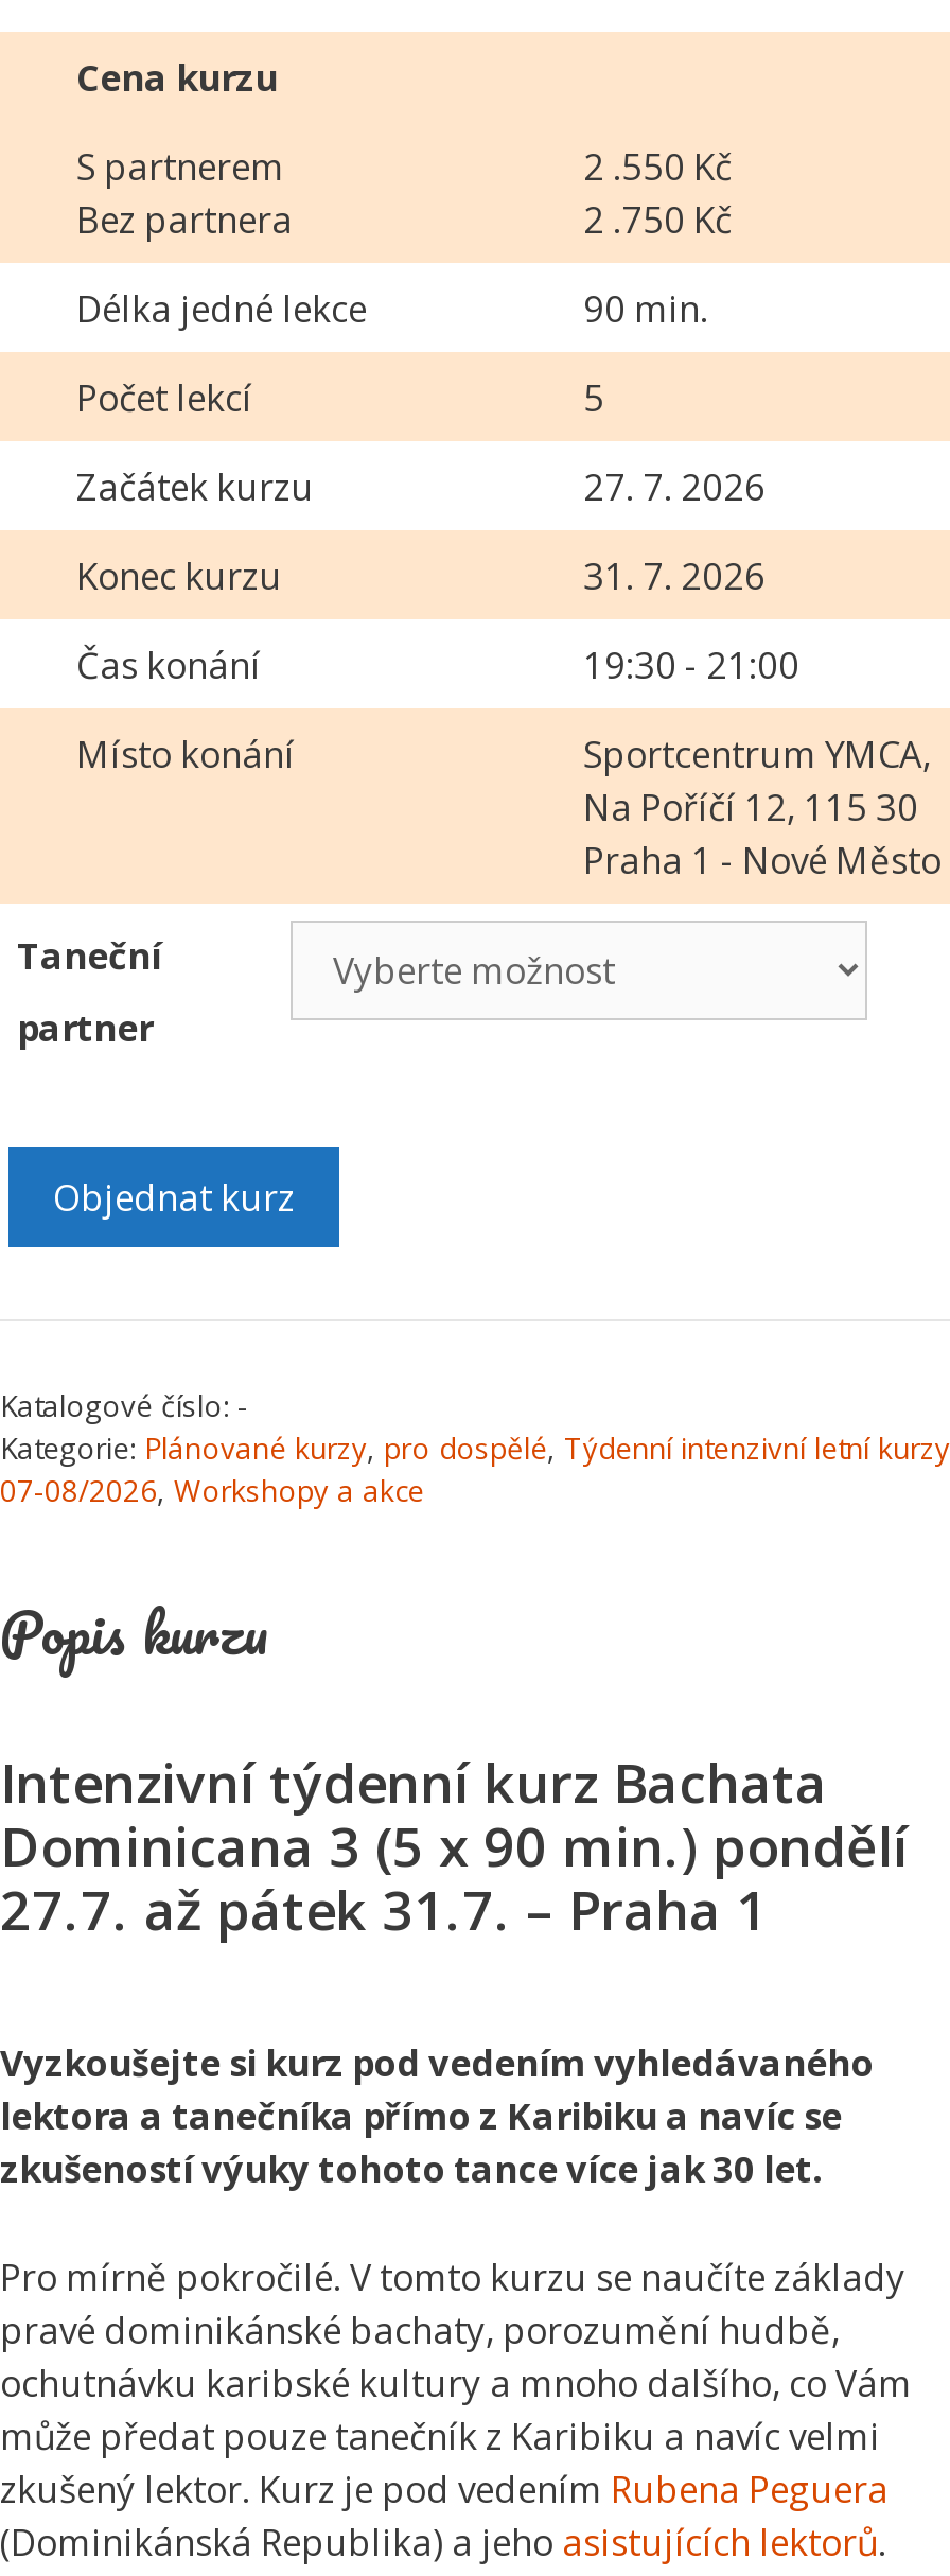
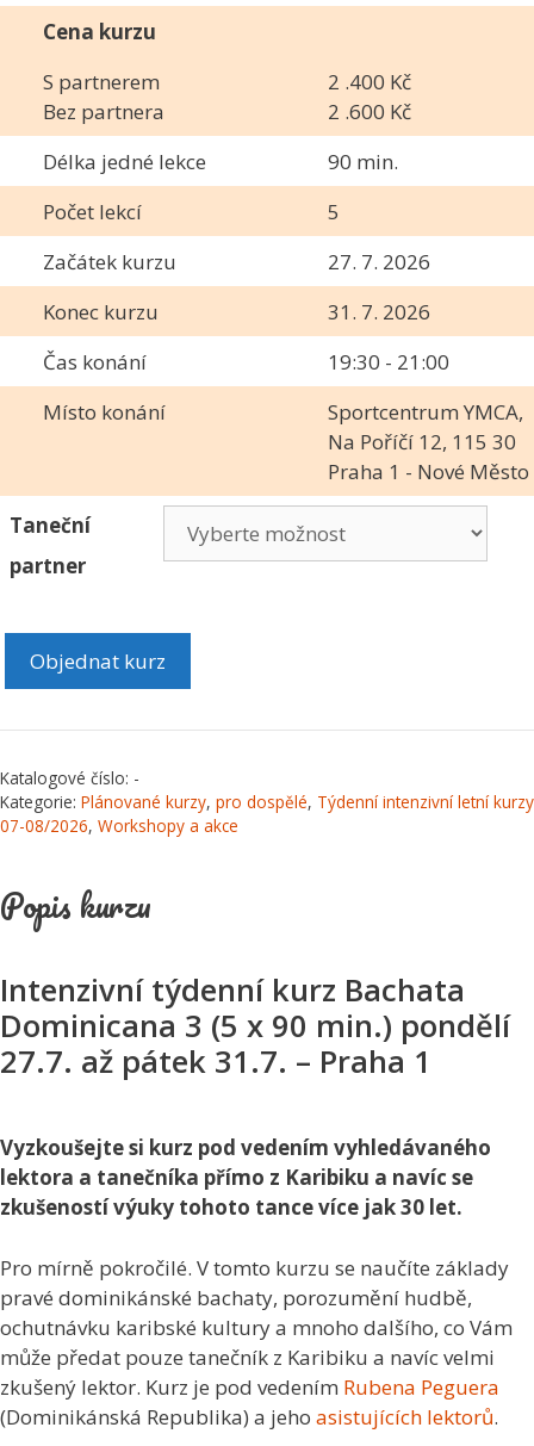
- 2 .550 Kč
+ 2 .400 Kč

- 2 .750 Kč
+ 2 .600 Kč
